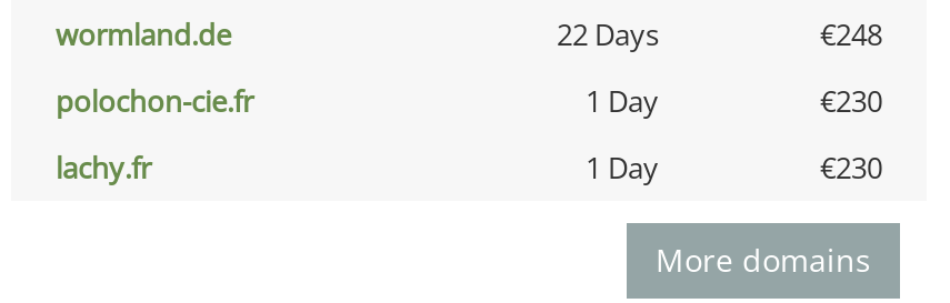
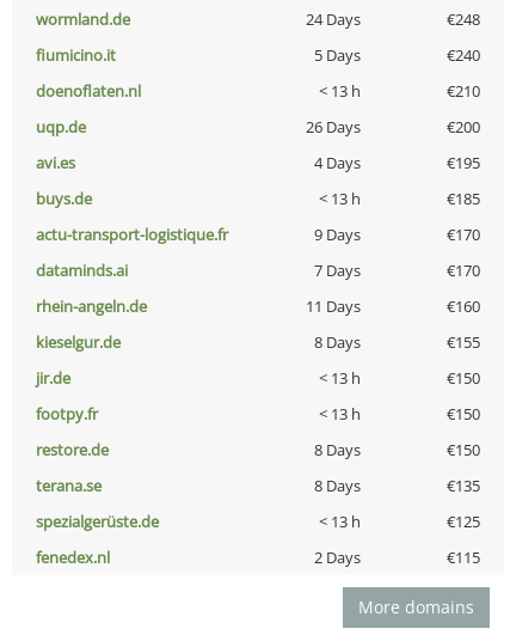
- 22 Days
+ 24 Days

- polochon-cie.fr
- 1 Day
- €230
- lachy.fr
- 1 Day
- €230
+ fiumicino.it
+ 5 Days
+ €240
+ doenoflaten.nl
+ < 13 h
+ €210
+ uqp.de
+ 26 Days
+ €200
+ avi.es
+ 4 Days
+ €195
+ buys.de
+ < 13 h
+ €185
+ actu-transport-logistique.fr
+ 9 Days
+ €170
+ dataminds.ai
+ 7 Days
+ €170
+ rhein-angeln.de
+ 11 Days
+ €160
+ kieselgur.de
+ 8 Days
+ €155
+ jir.de
+ < 13 h
+ €150
+ footpy.fr
+ < 13 h
+ €150
+ restore.de
+ 8 Days
+ €150
+ terana.se
+ 8 Days
+ €135
+ spezialgerüste.de
+ < 13 h
+ €125
+ fenedex.nl
+ 2 Days
+ €115
